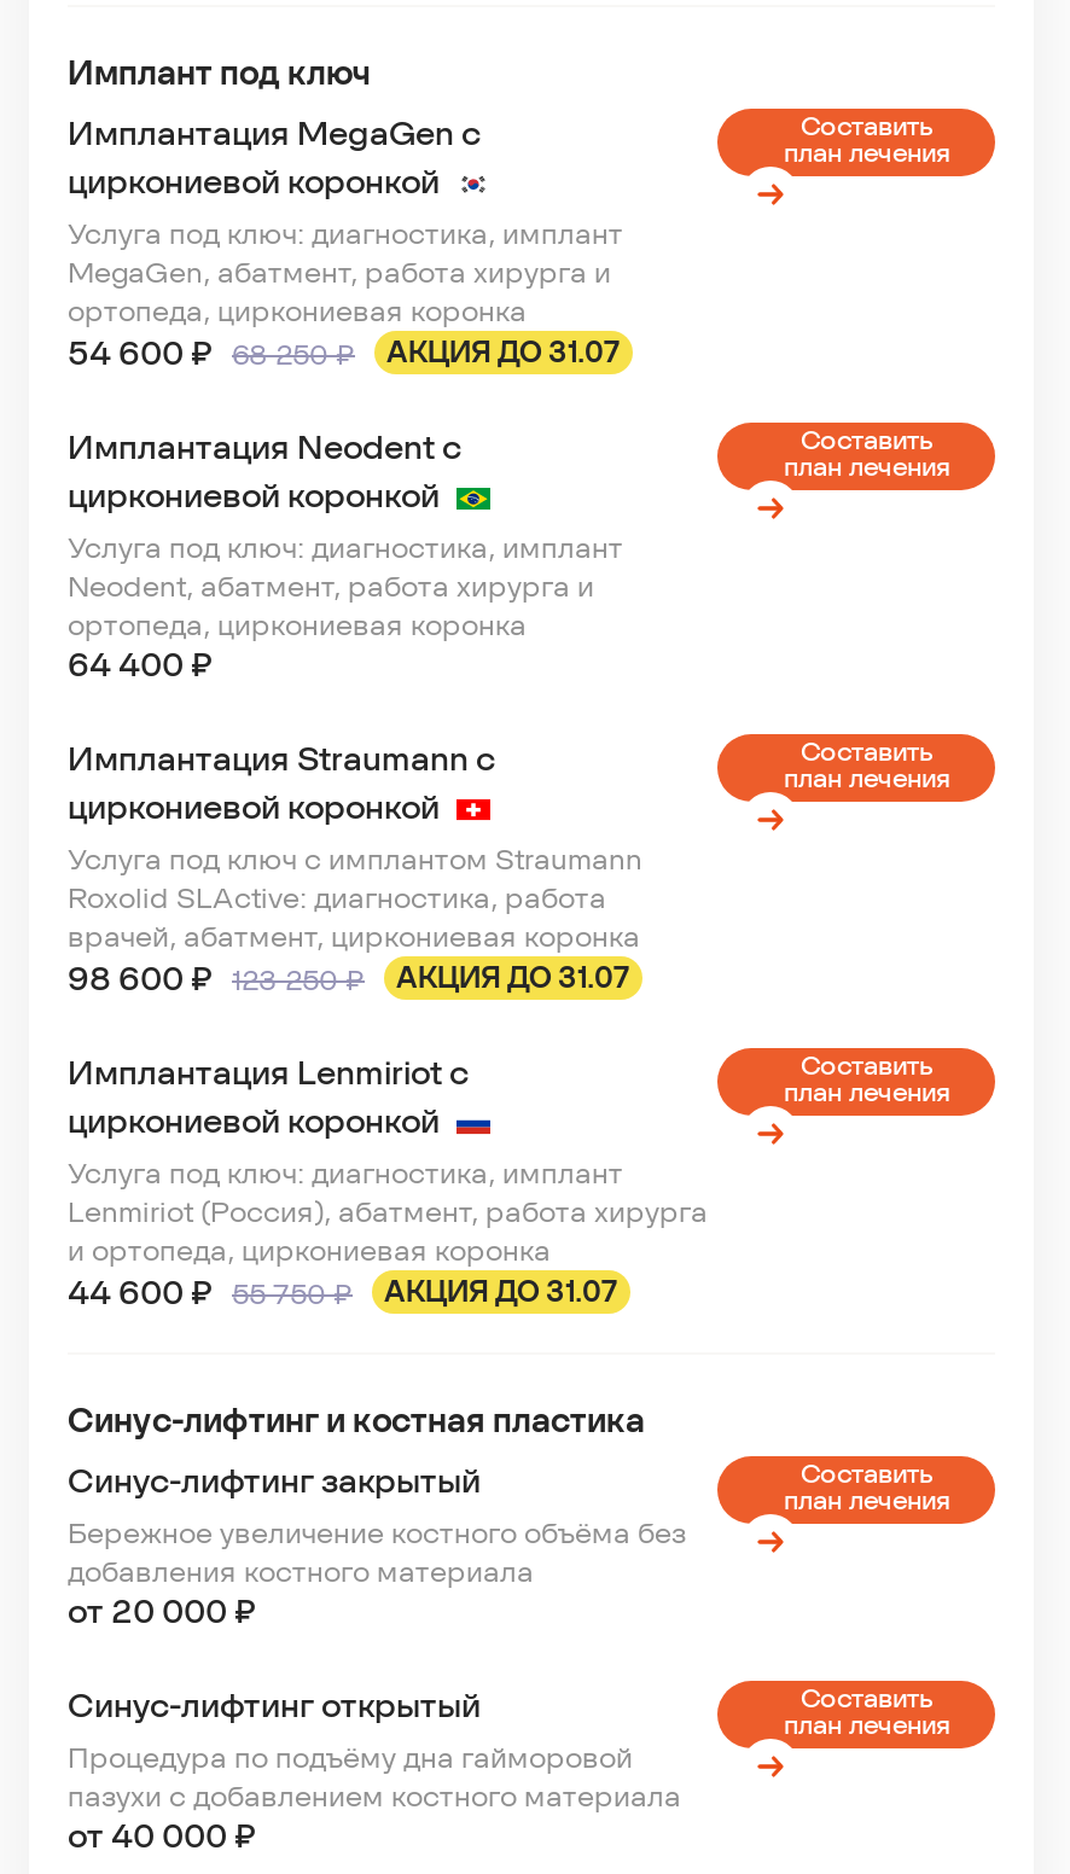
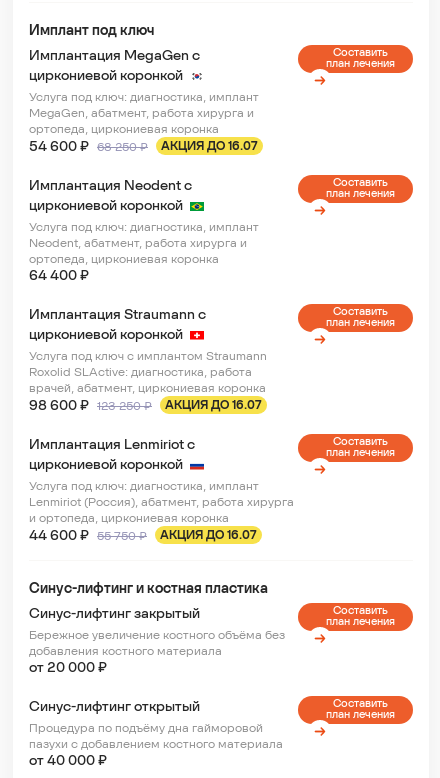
- АКЦИЯ ДО 31.07
+ АКЦИЯ ДО 16.07

- АКЦИЯ ДО 31.07
+ АКЦИЯ ДО 16.07

- АКЦИЯ ДО 31.07
+ АКЦИЯ ДО 16.07
